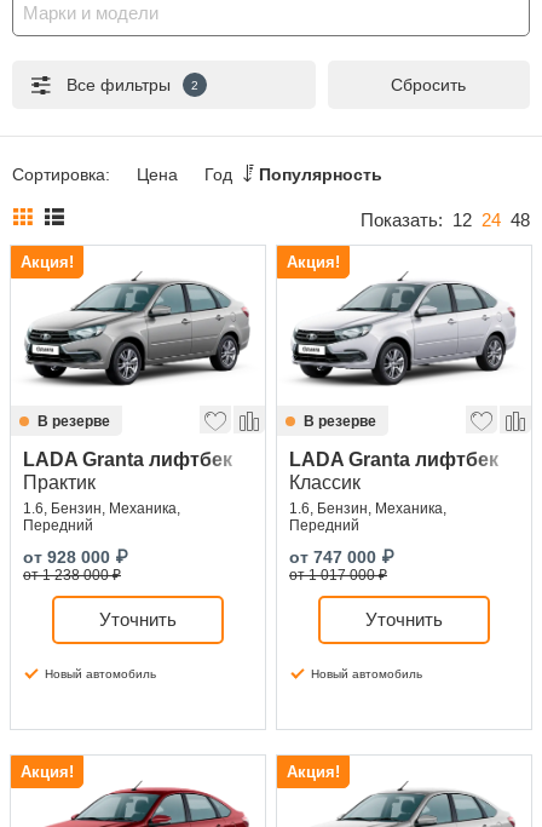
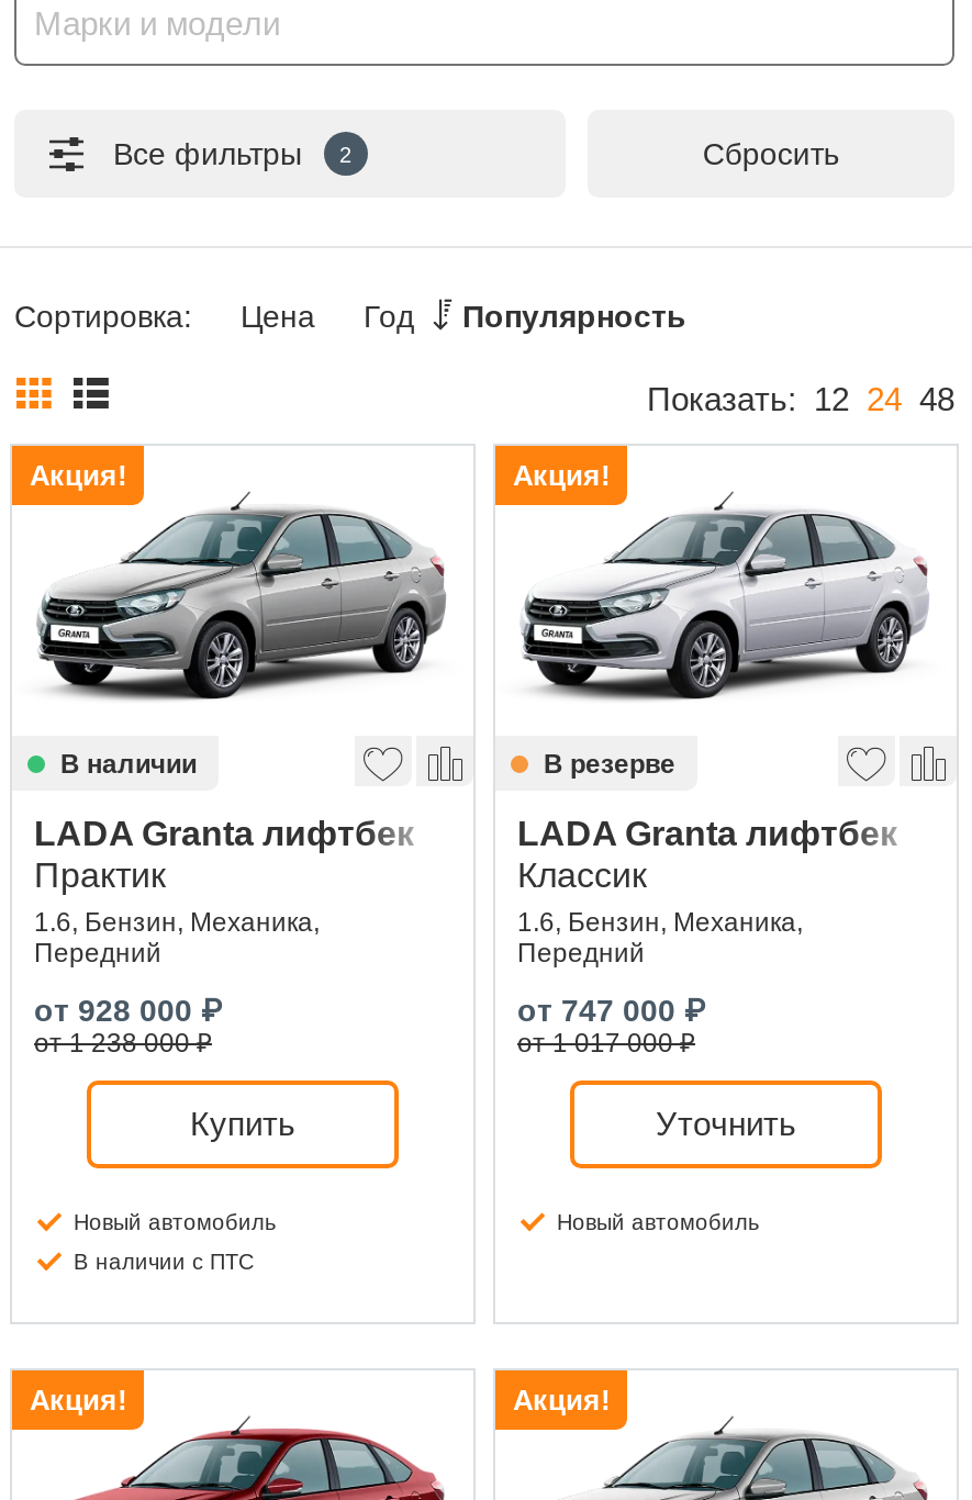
- В резерве
+ В наличии

- Уточнить
+ Купить

+ В наличии с ПТС
